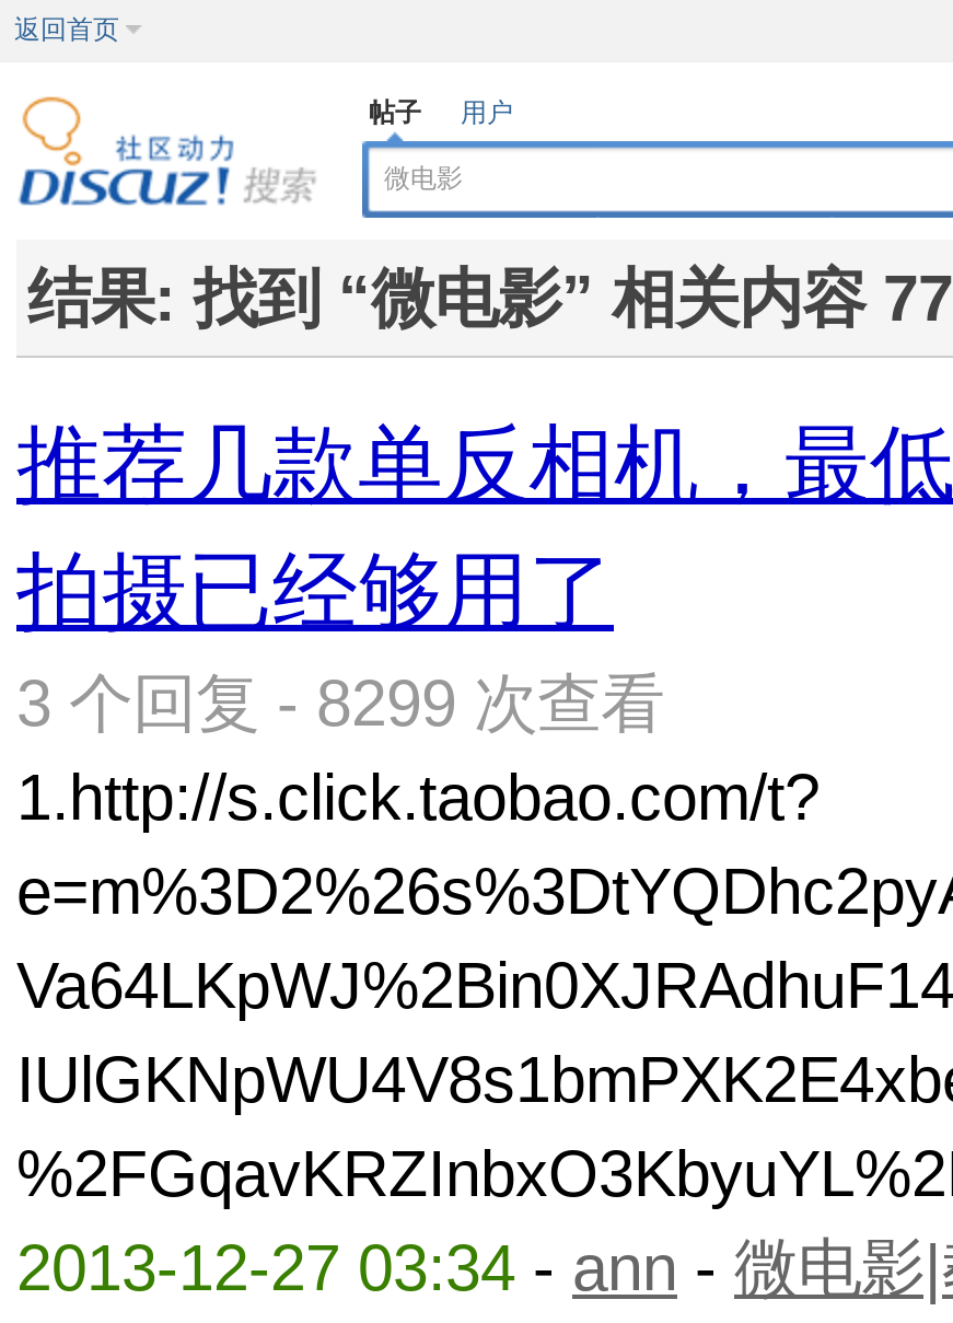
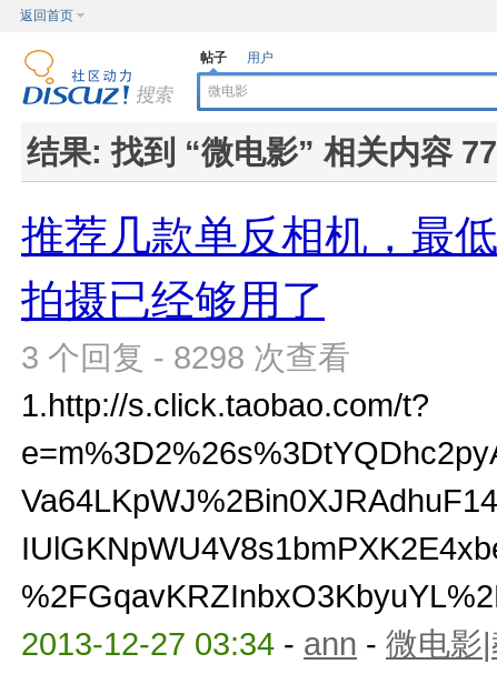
- 3 个回复 - 8299 次查看
+ 3 个回复 - 8298 次查看
